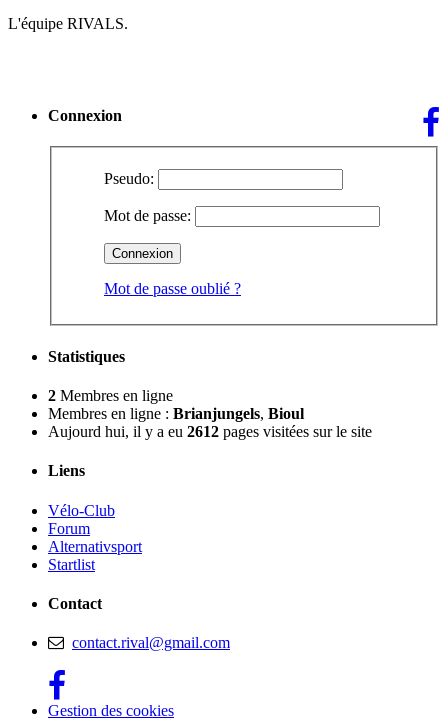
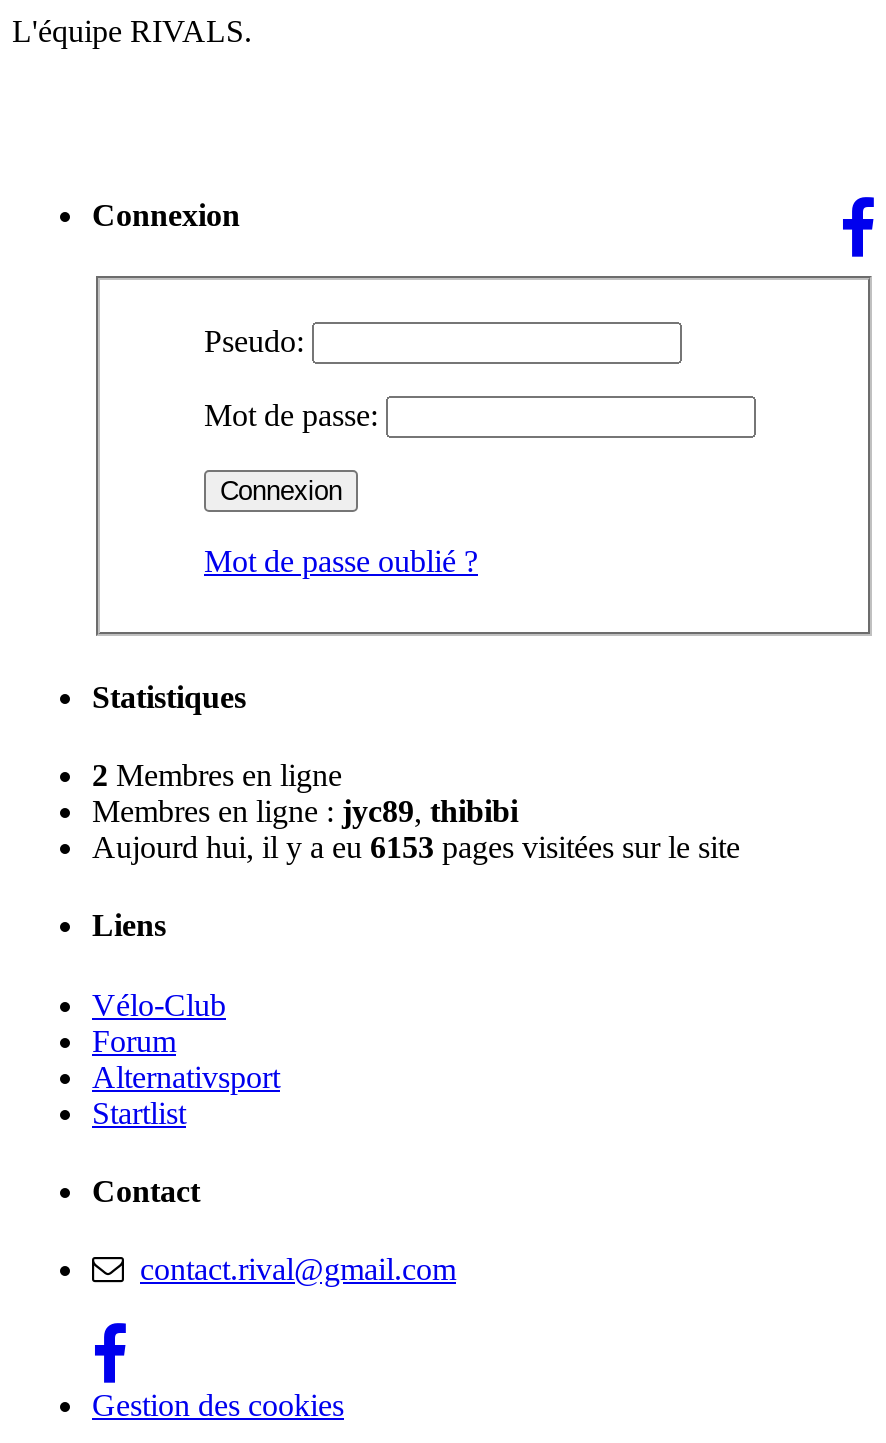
- Membres en ligne : Brianjungels, Bioul
+ Membres en ligne : jyc89, thibibi

- Aujourd hui, il y a eu 2612 pages visitées sur le site
+ Aujourd hui, il y a eu 6153 pages visitées sur le site
